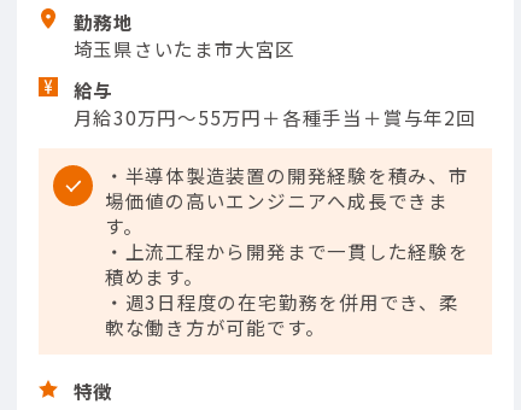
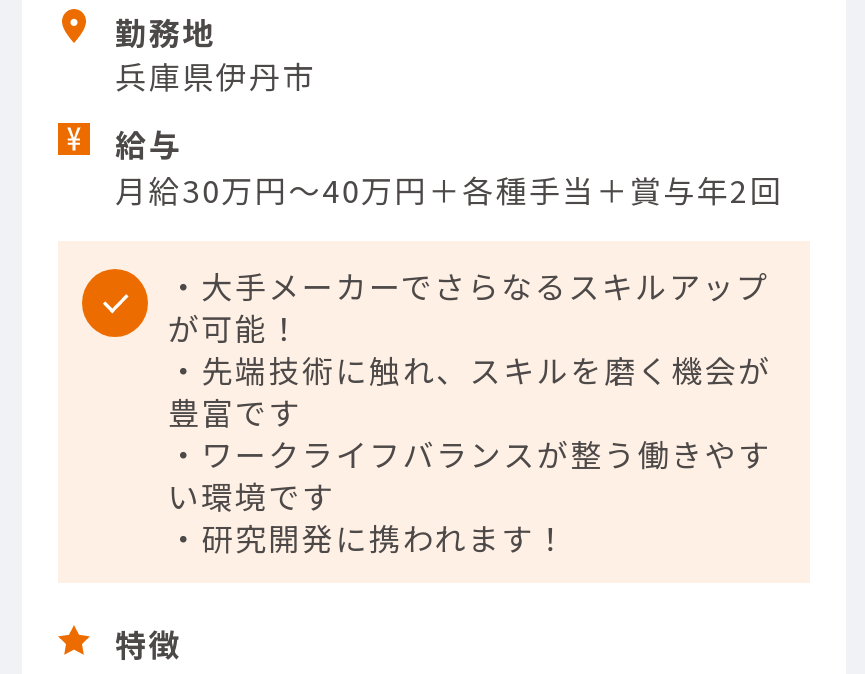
- 埼玉県さいたま市大宮区
+ 兵庫県伊丹市

- 月給30万円～55万円＋各種手当＋賞与年2回
+ 月給30万円～40万円＋各種手当＋賞与年2回

- ・半導体製造装置の開発経験を積み、市
- 場価値の高いエンジニアへ成長できま
- す。
- ・上流工程から開発まで一貫した経験を
- 積めます。
- ・週3日程度の在宅勤務を併用でき、柔
- 軟な働き方が可能です。
+ ・大手メーカーでさらなるスキルアップ
+ が可能！
+ ・先端技術に触れ、スキルを磨く機会が
+ 豊富です
+ ・ワークライフバランスが整う働きやす
+ い環境です
+ ・研究開発に携われます！
